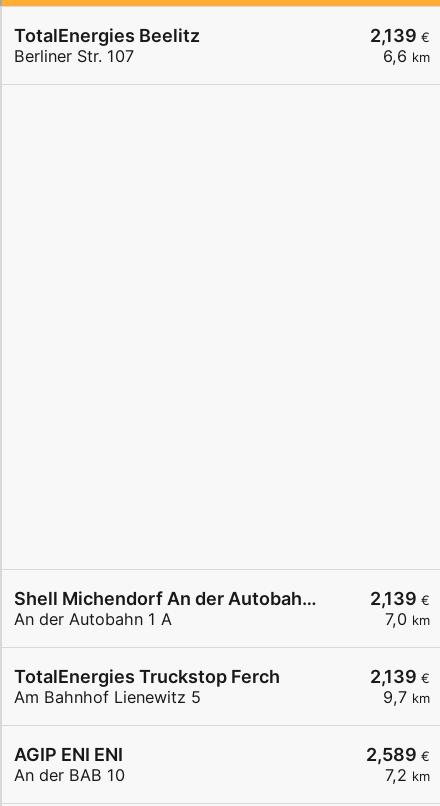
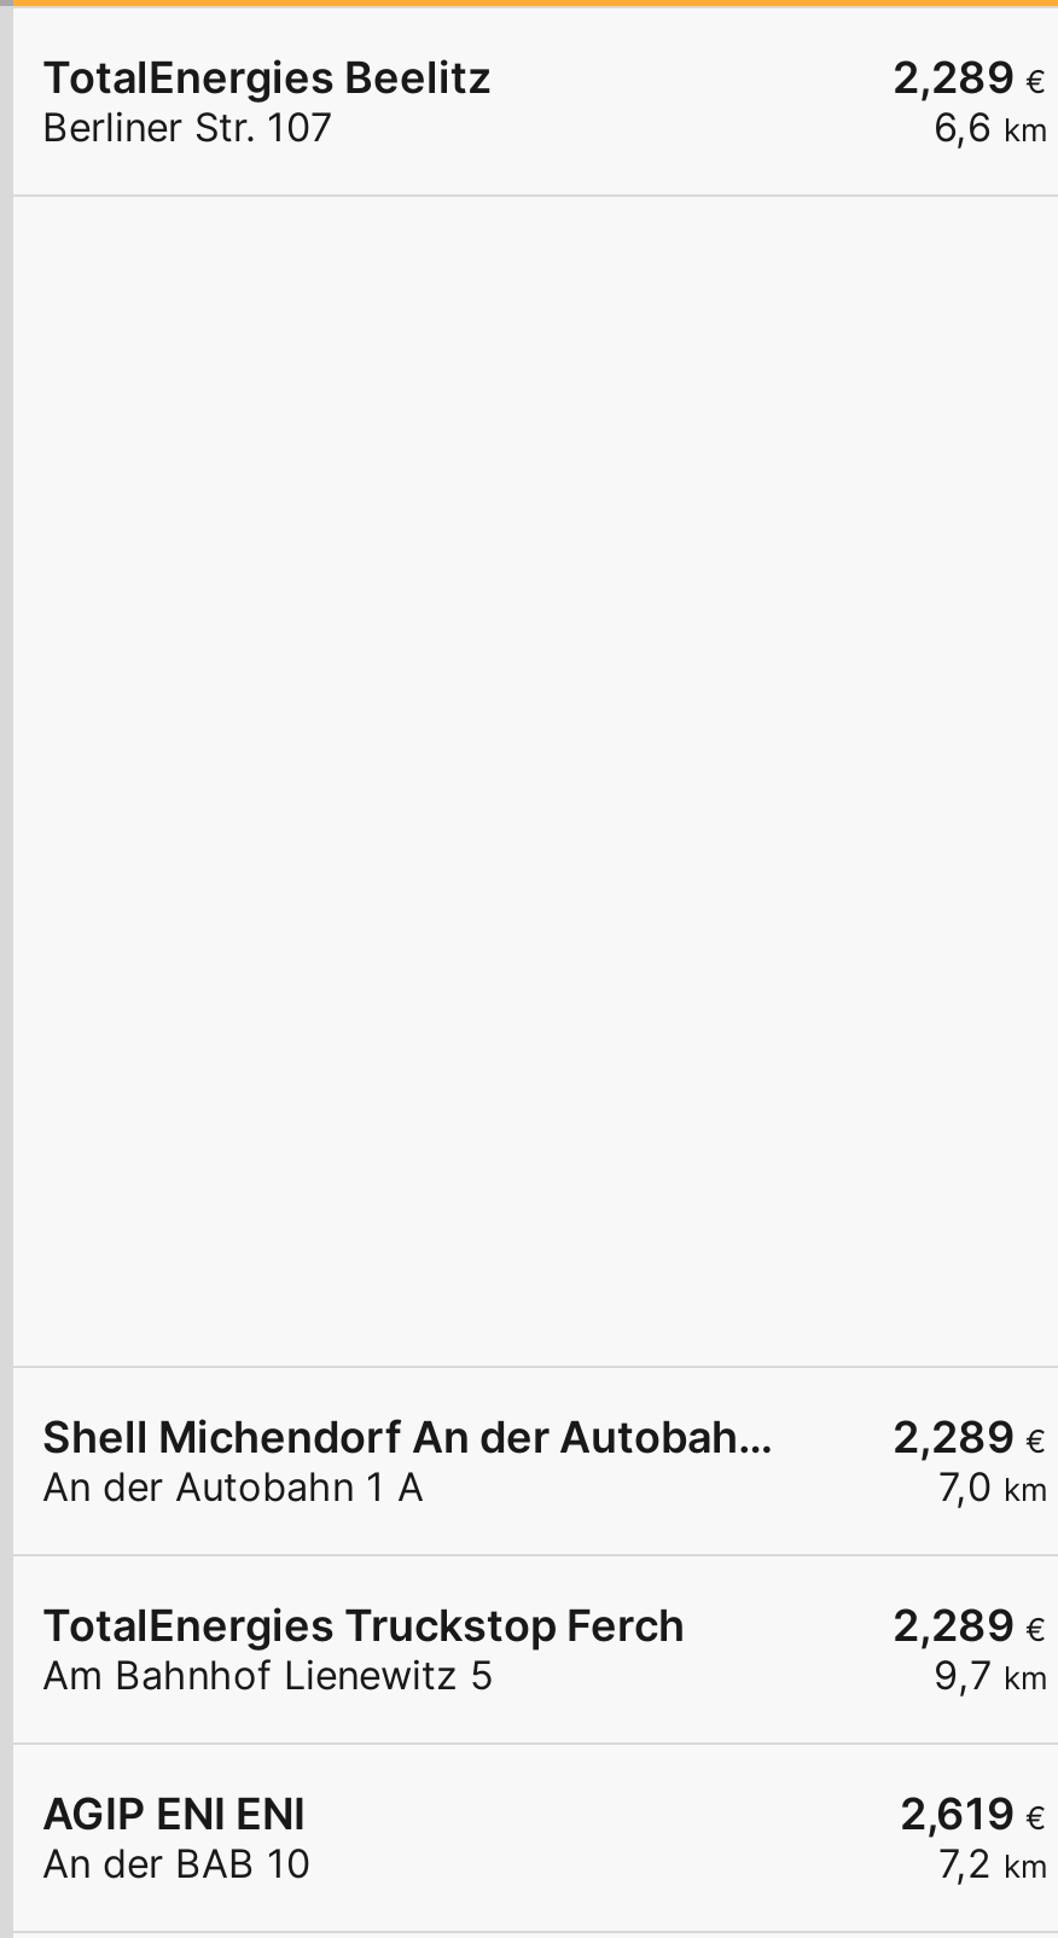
- 2,139 €
+ 2,289 €

- 2,139 €
+ 2,289 €

- 2,139 €
+ 2,289 €

- 2,589 €
+ 2,619 €
